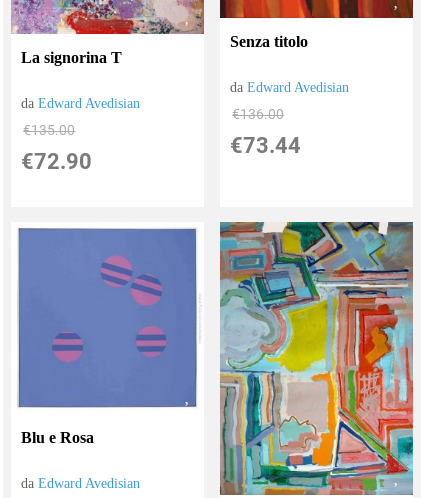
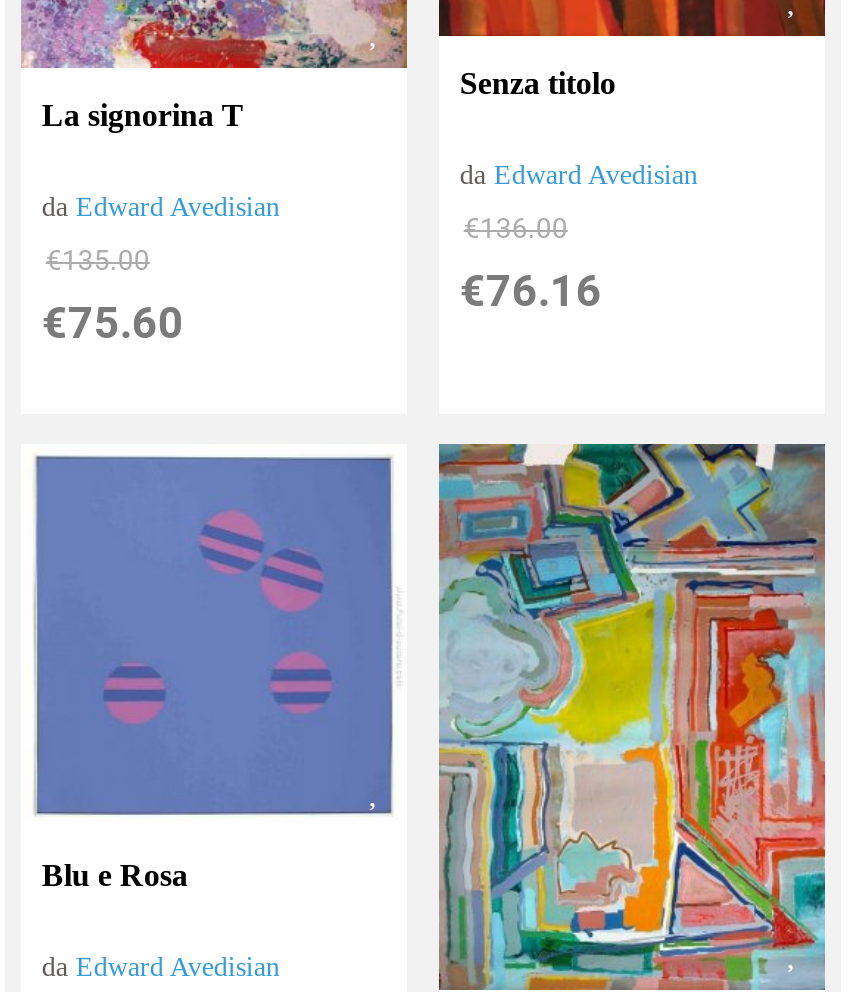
- €73.44
+ €76.16

- €72.90
+ €75.60
